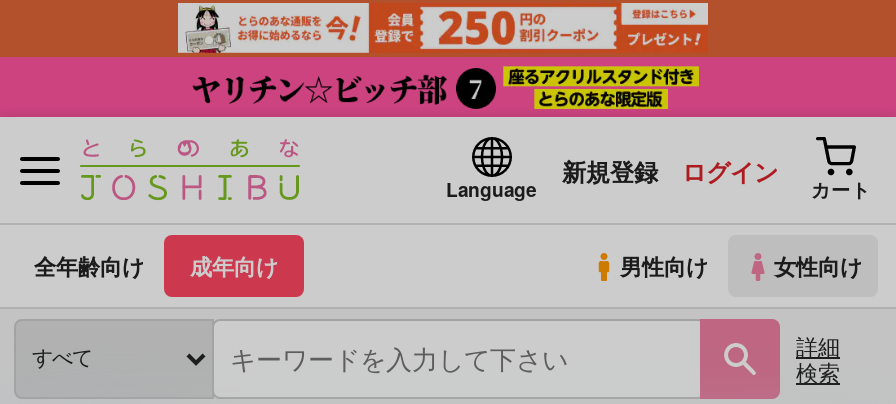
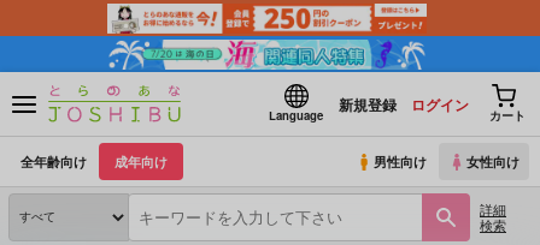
- [image]
+ [image]
